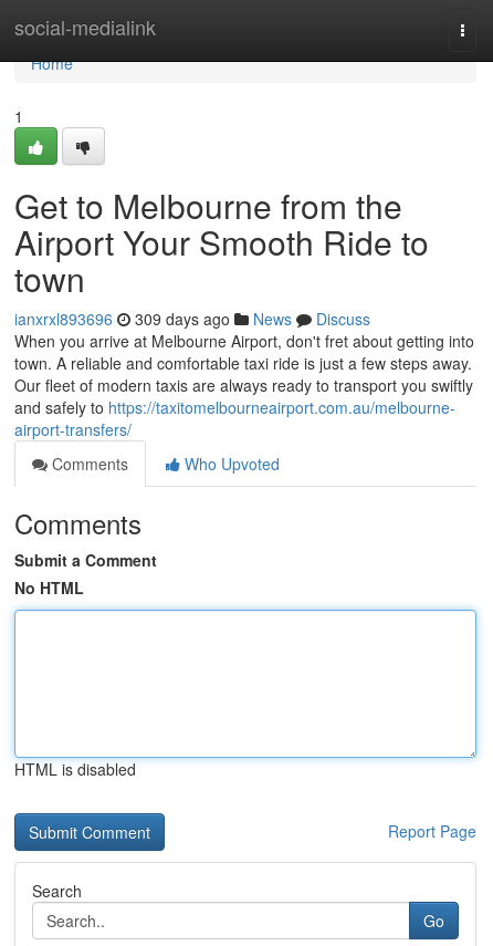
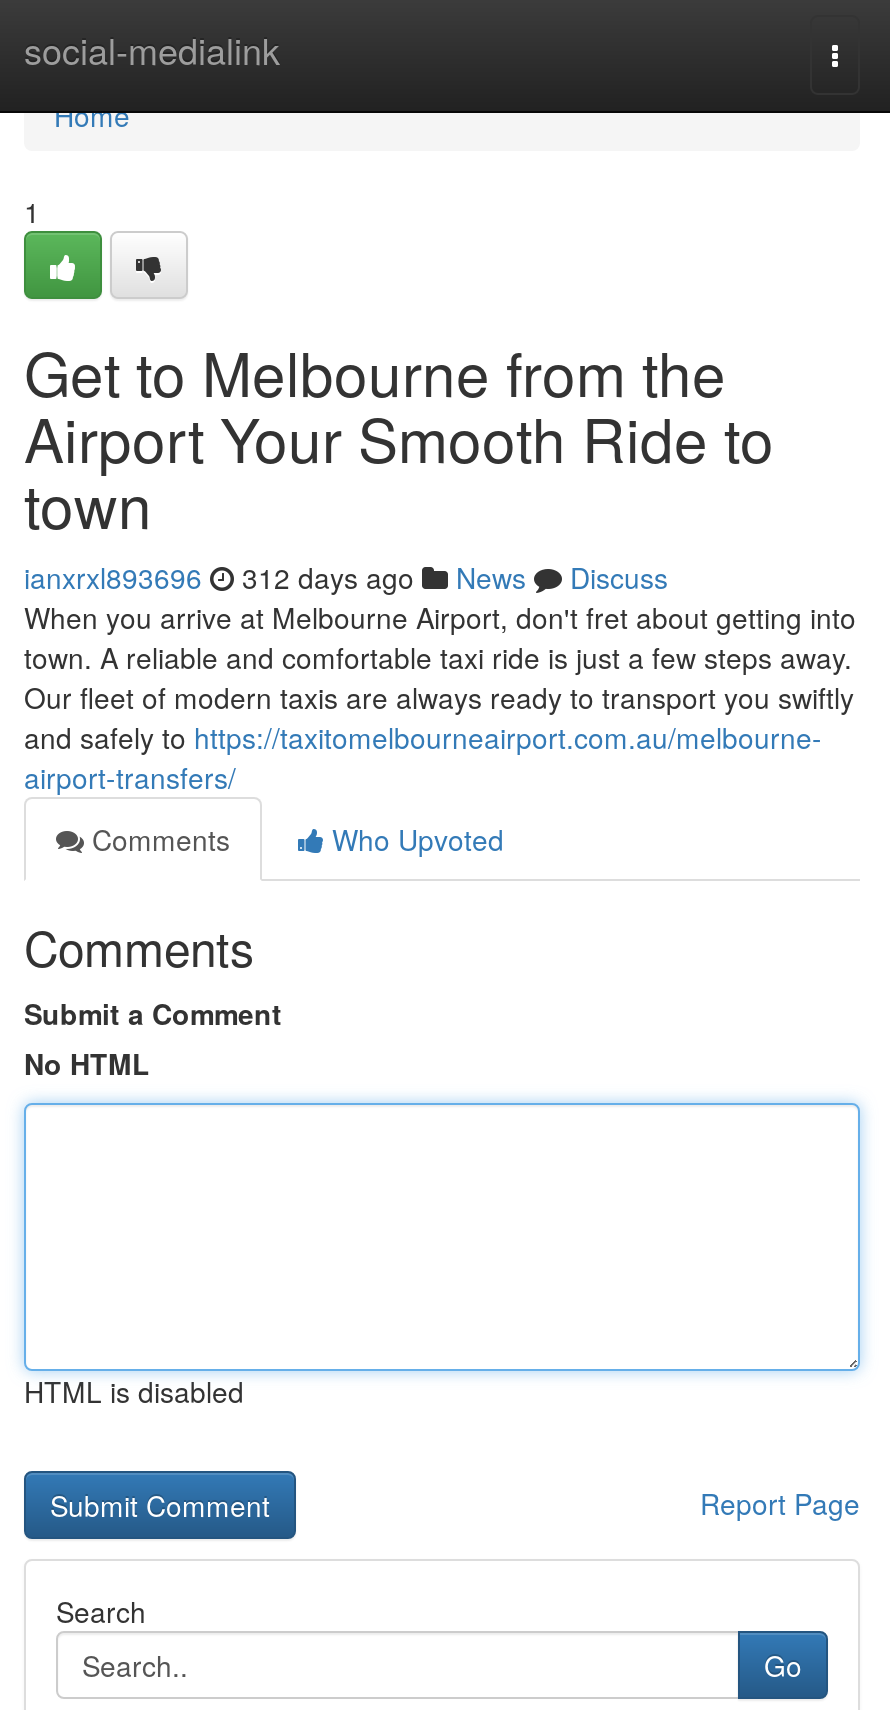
- ianxrxl893696 309 days ago News Discuss
+ ianxrxl893696 312 days ago News Discuss
